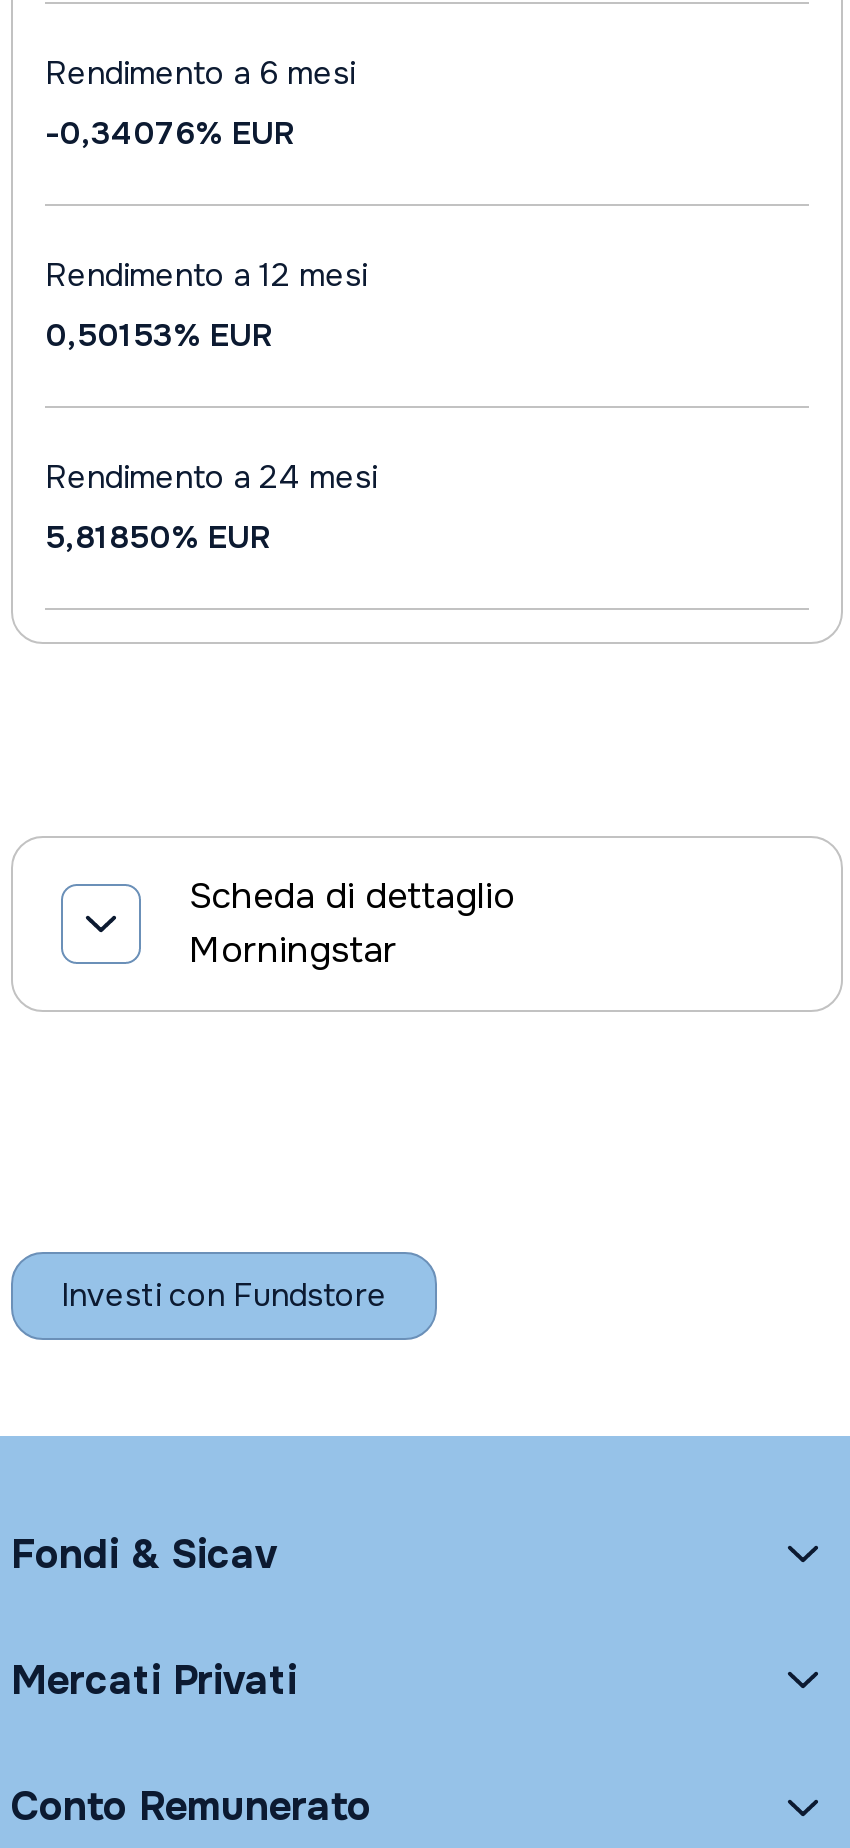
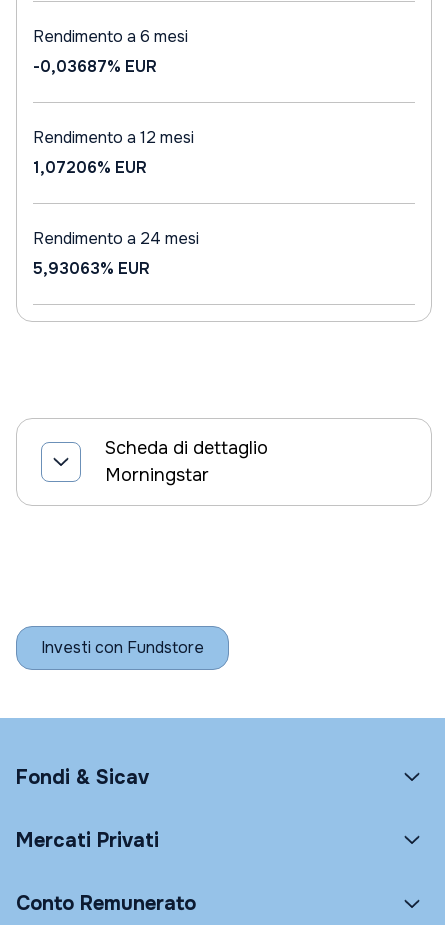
- -0,34076% EUR
+ -0,03687% EUR

- 0,50153% EUR
+ 1,07206% EUR

- 5,81850% EUR
+ 5,93063% EUR
